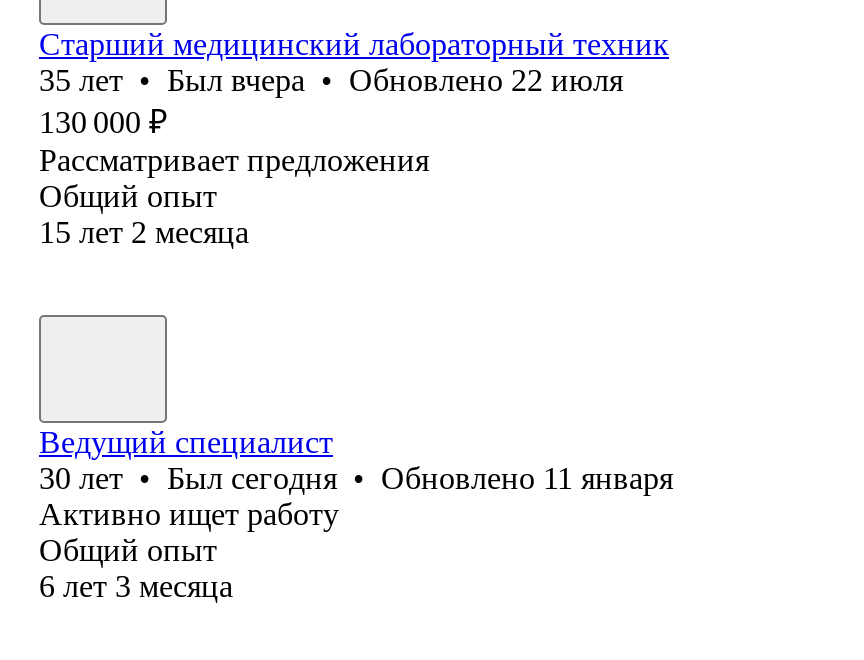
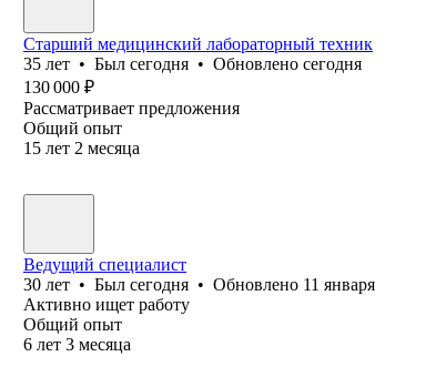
- 35 лет • Был вчера • Обновлено 22 июля
+ 35 лет • Был сегодня • Обновлено сегодня
